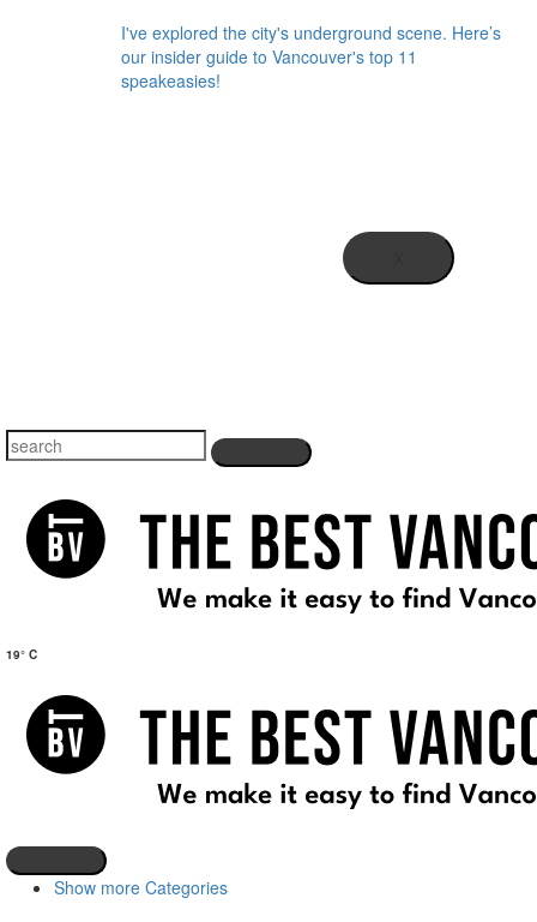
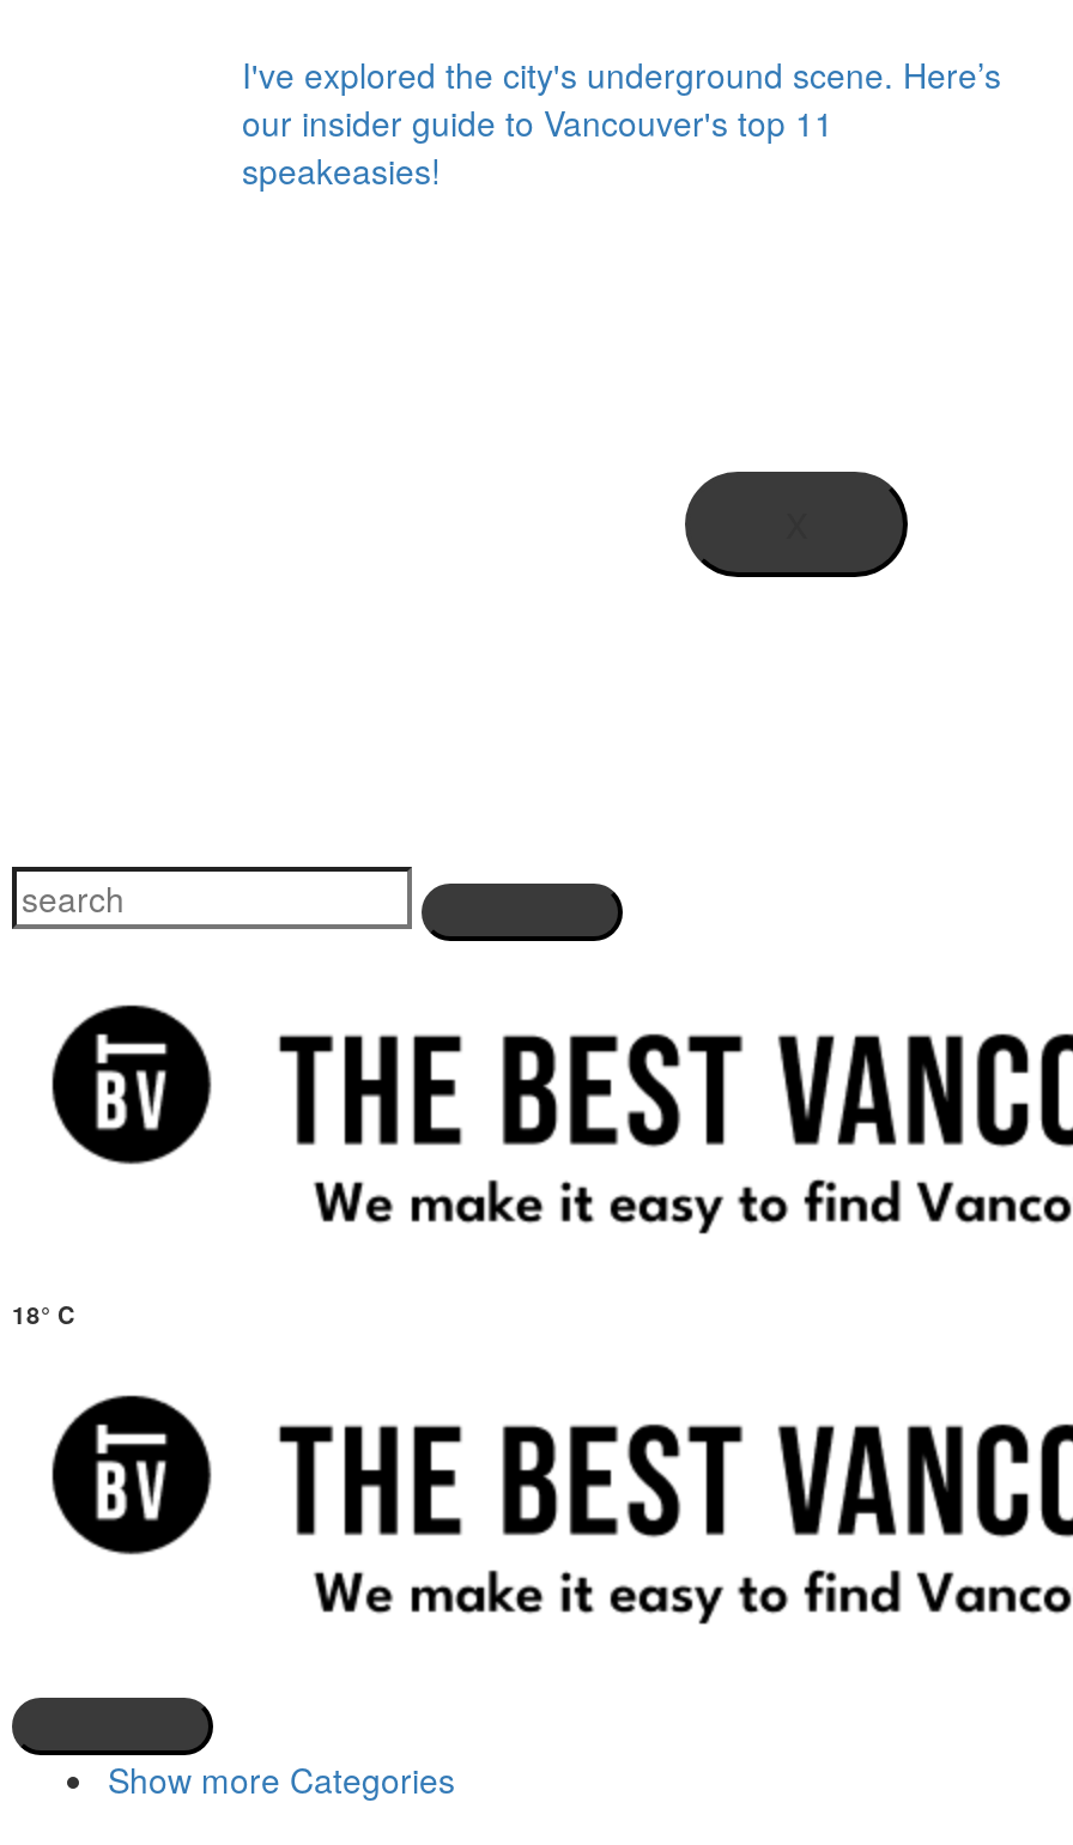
- 19° C
+ 18° C
